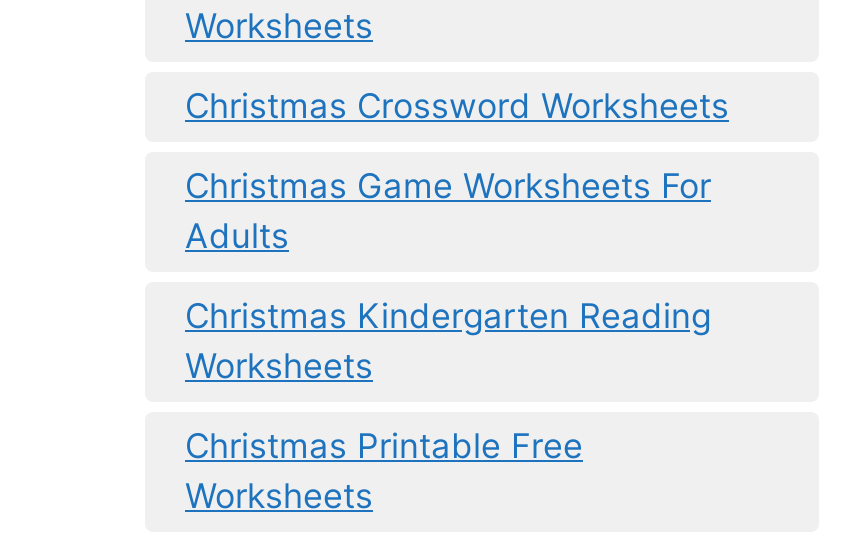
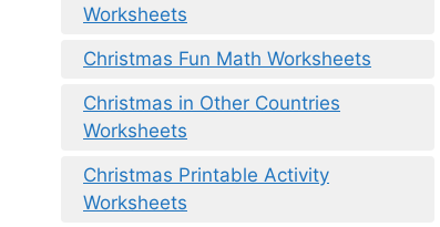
- Christmas Crossword Worksheets
- Christmas Game Worksheets For
- Adults
- Christmas Kindergarten Reading
+ Christmas Fun Math Worksheets
+ Christmas in Other Countries

- Christmas Printable Free
+ Christmas Printable Activity
